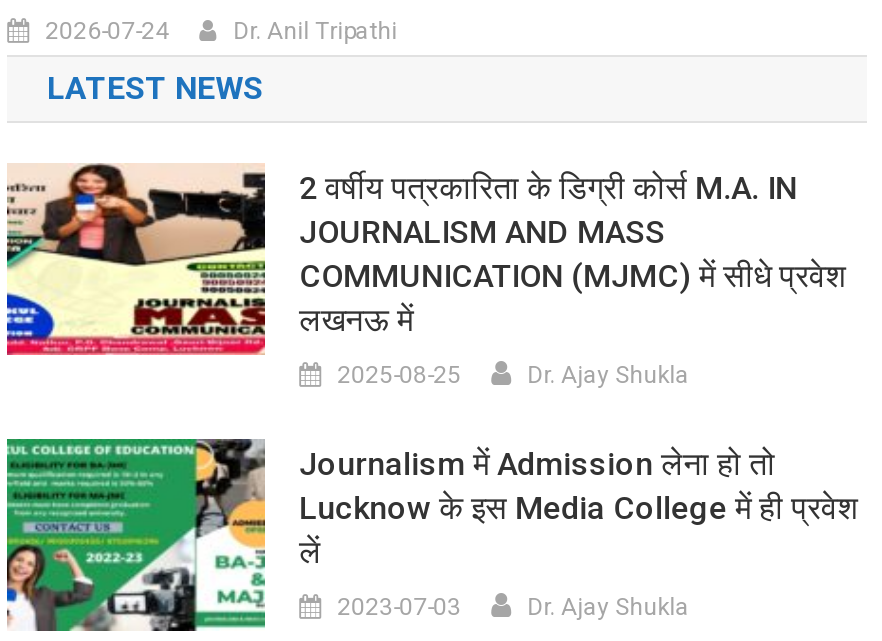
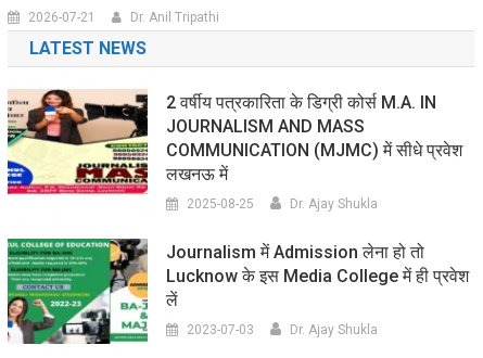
- 2026-07-24
+ 2026-07-21
